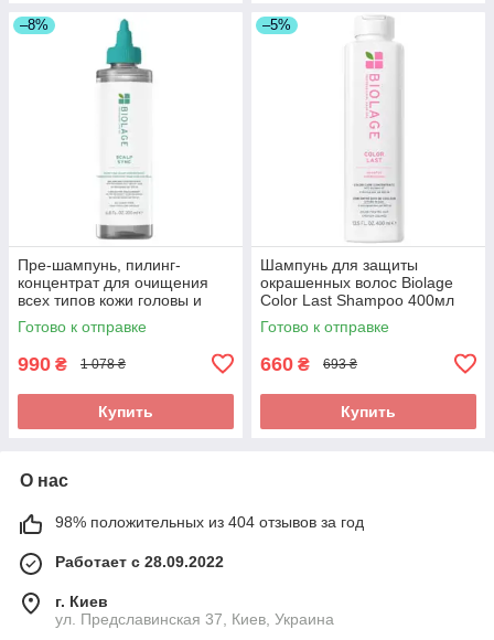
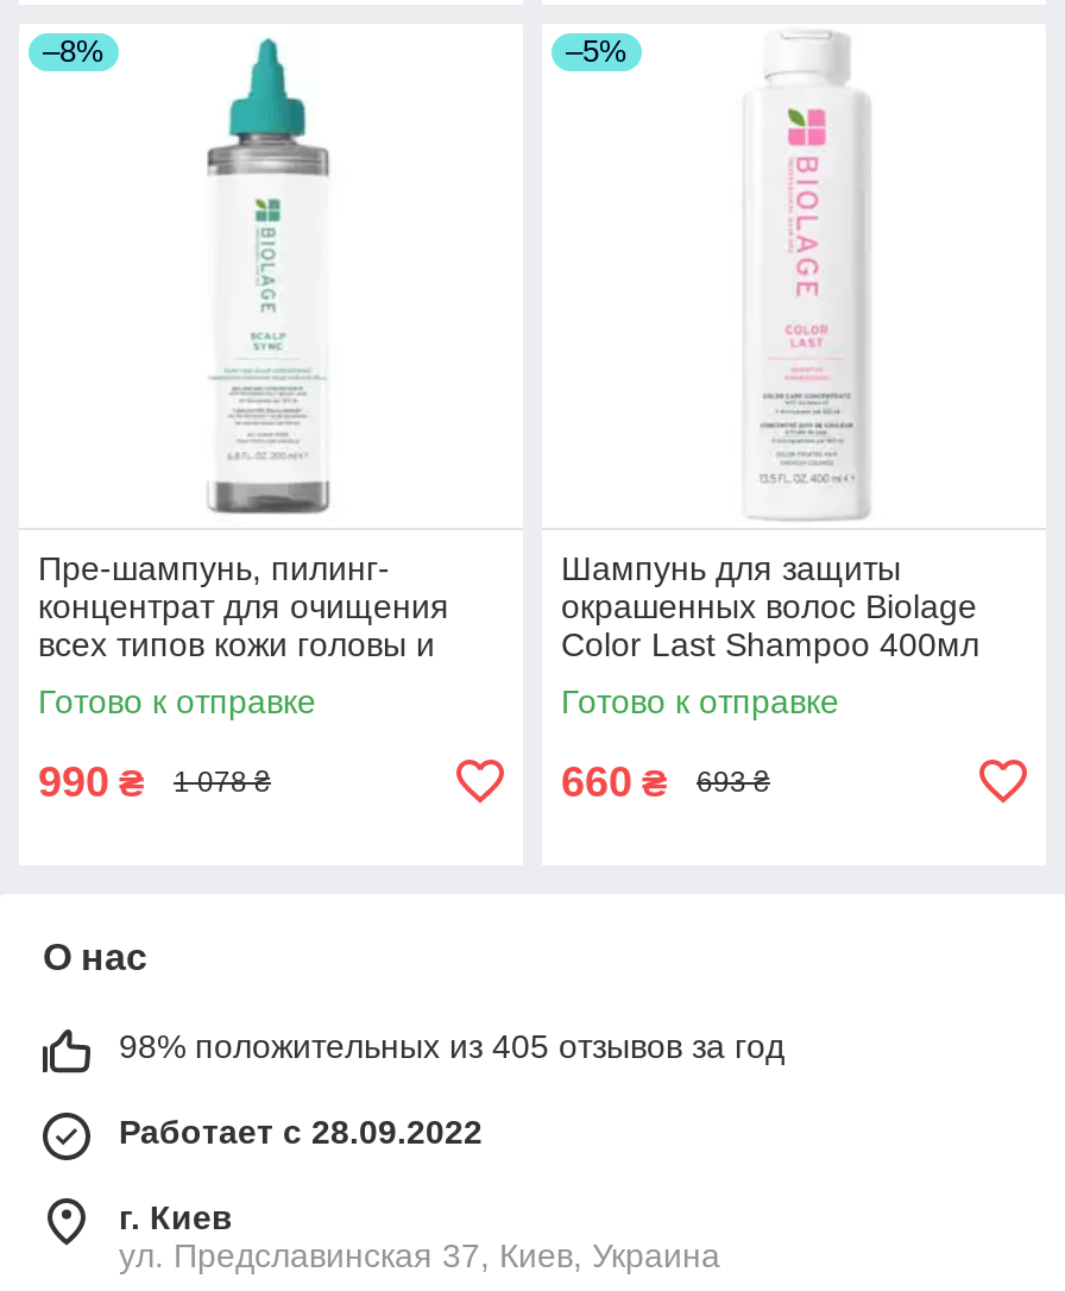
- Купить

- Купить

- 98% положительных из 404 отзывов за год
+ 98% положительных из 405 отзывов за год
